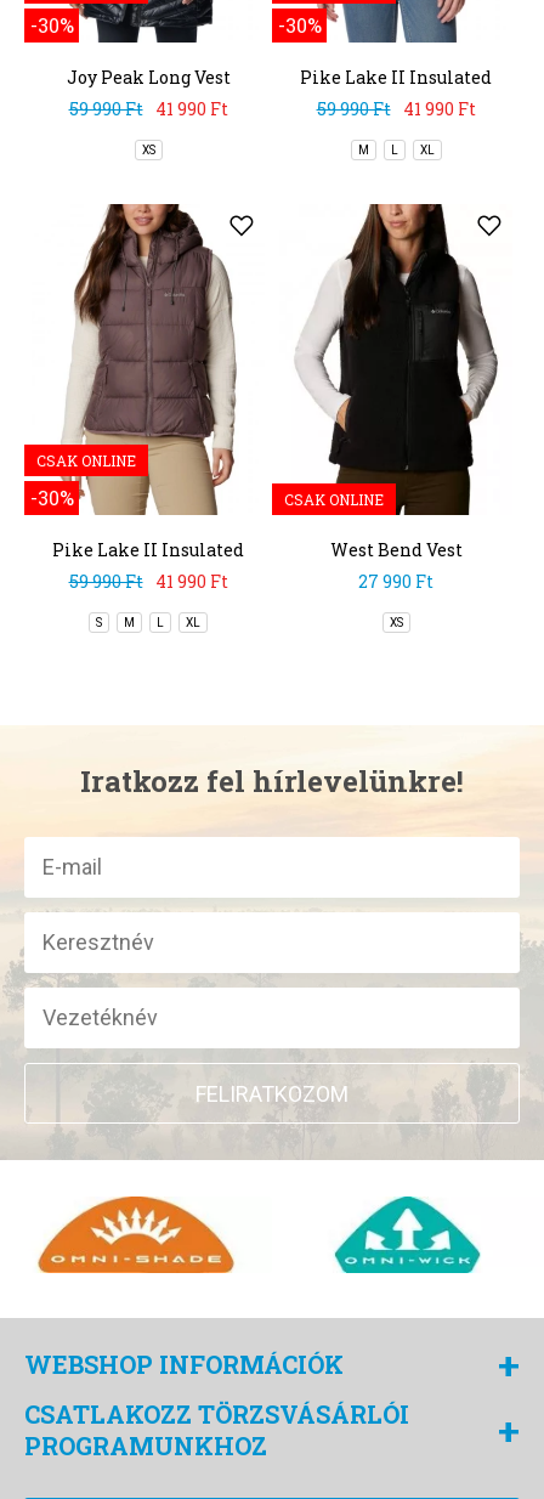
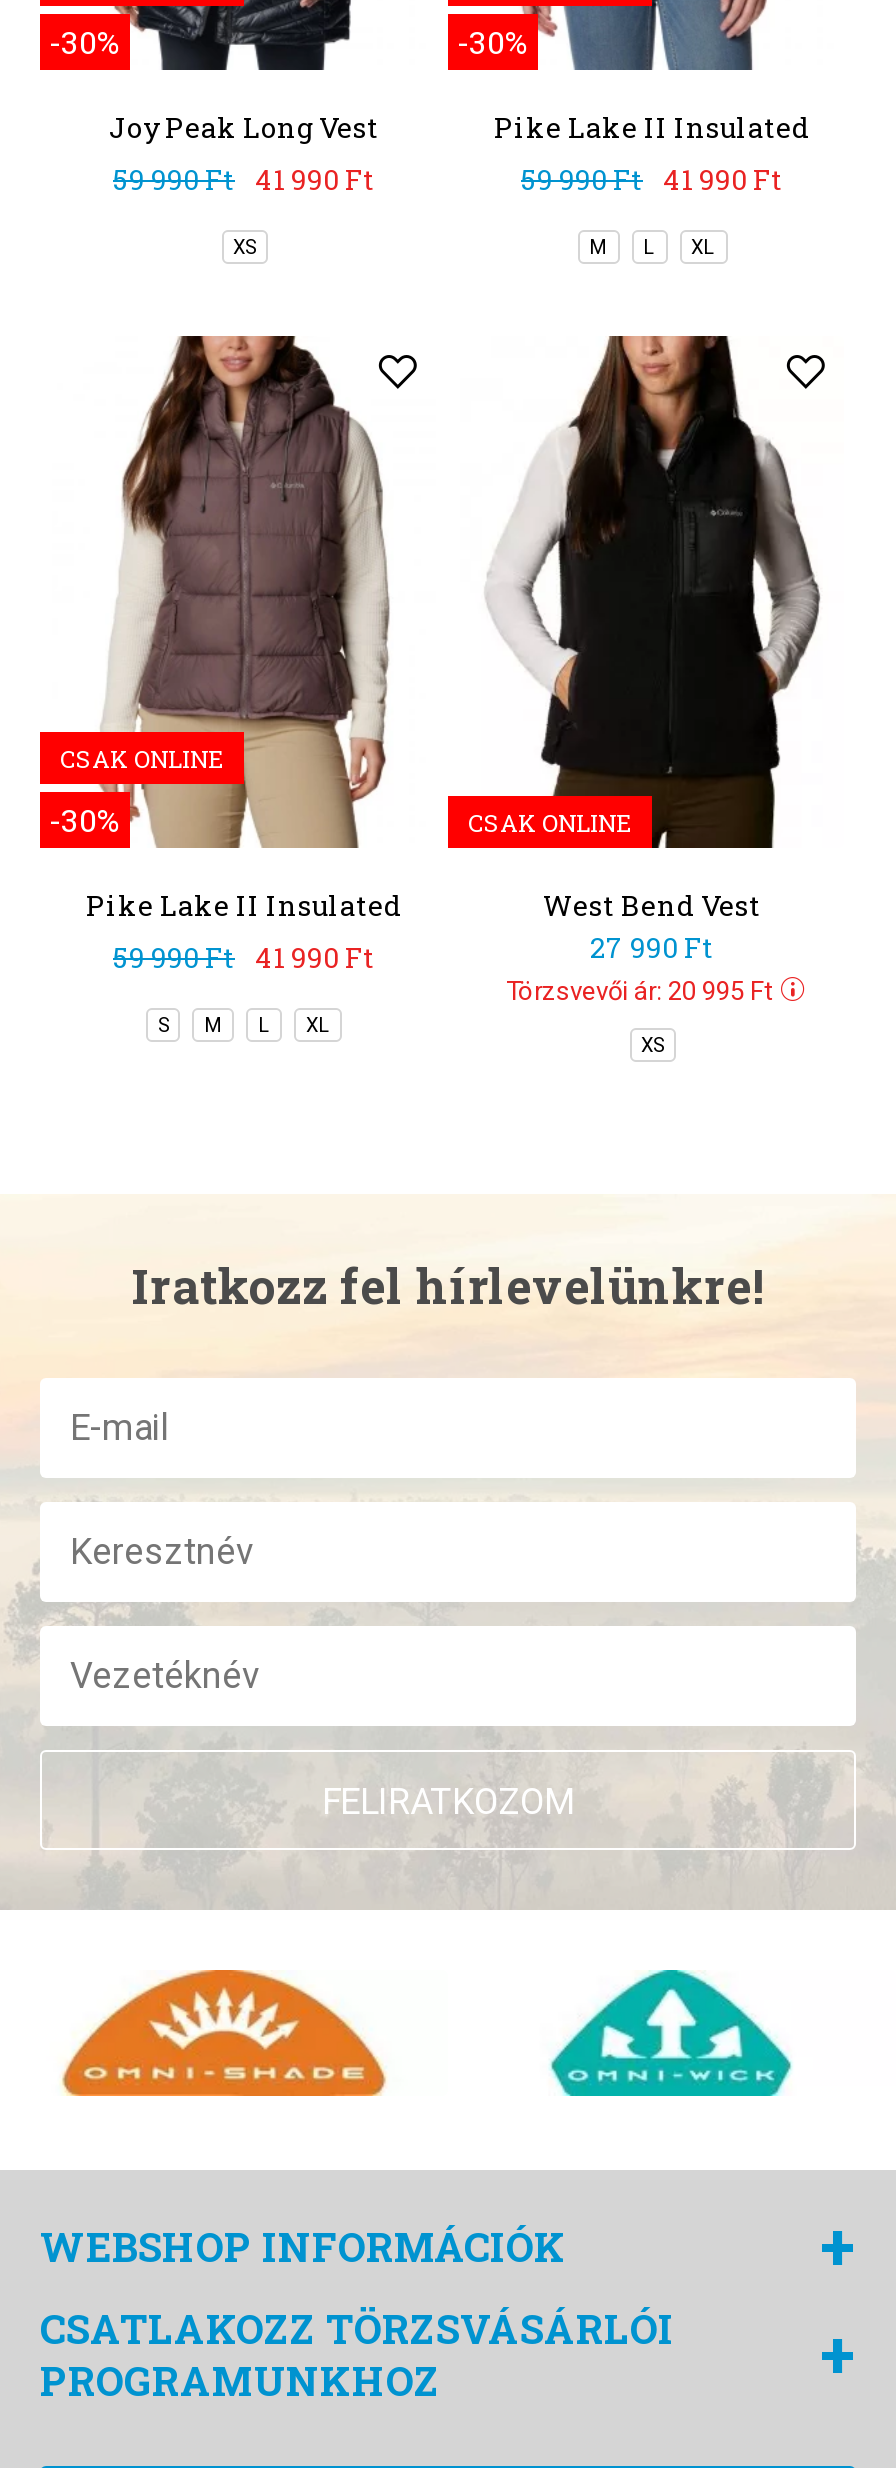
+ Törzsvevői ár: 20 995 Ft
